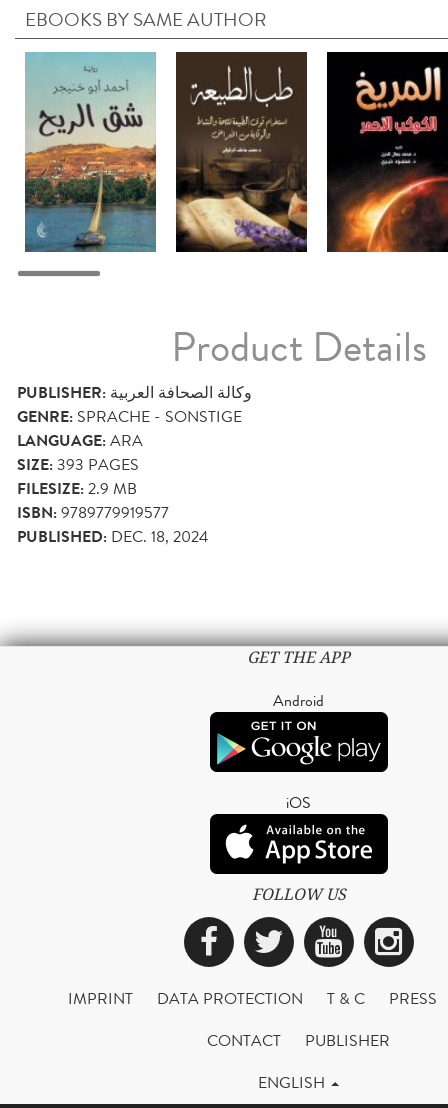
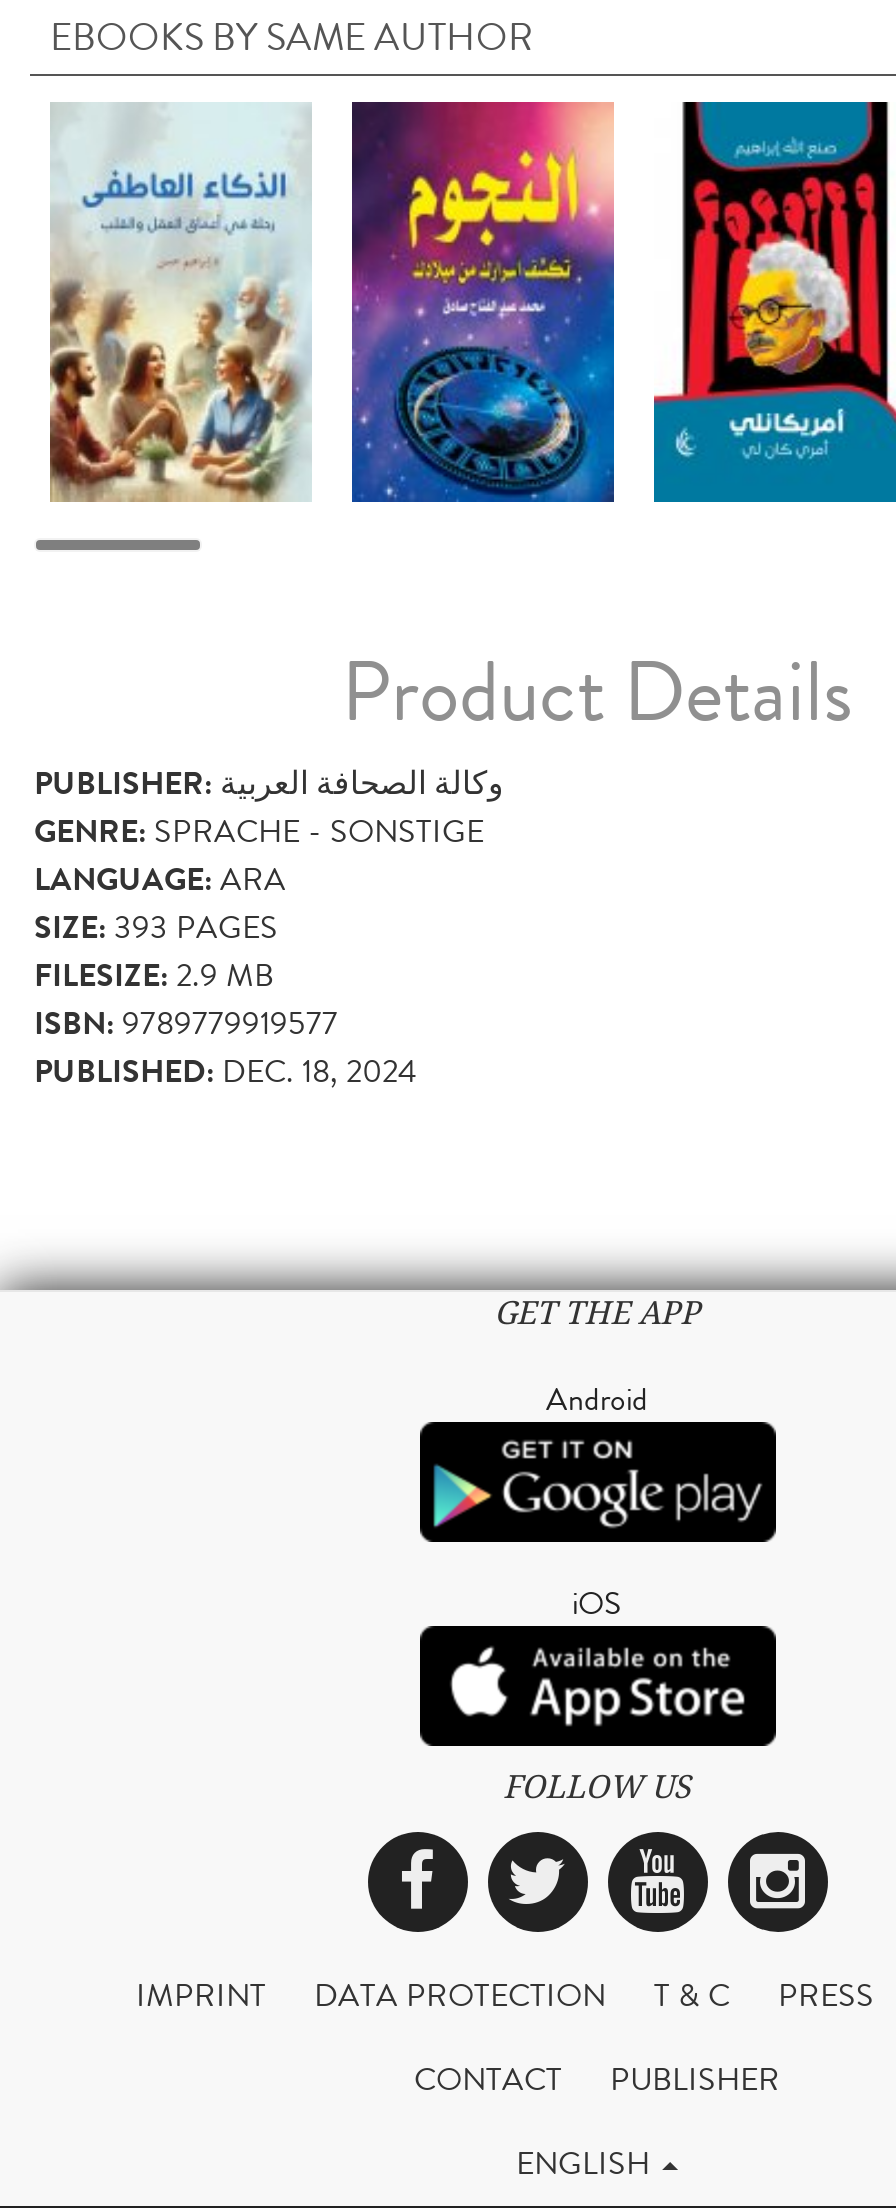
- [image]
+ [image]

- [image]
+ [image]

- [image]
+ [image]
